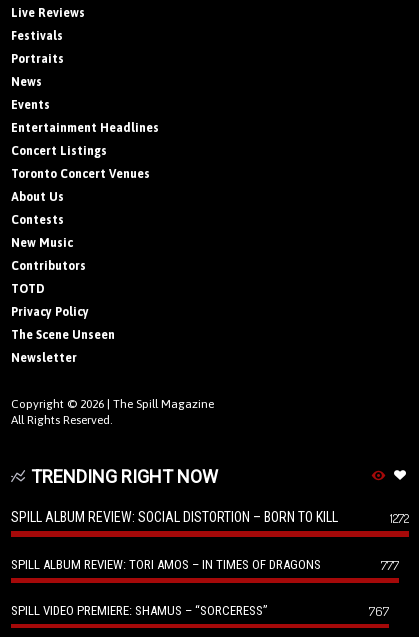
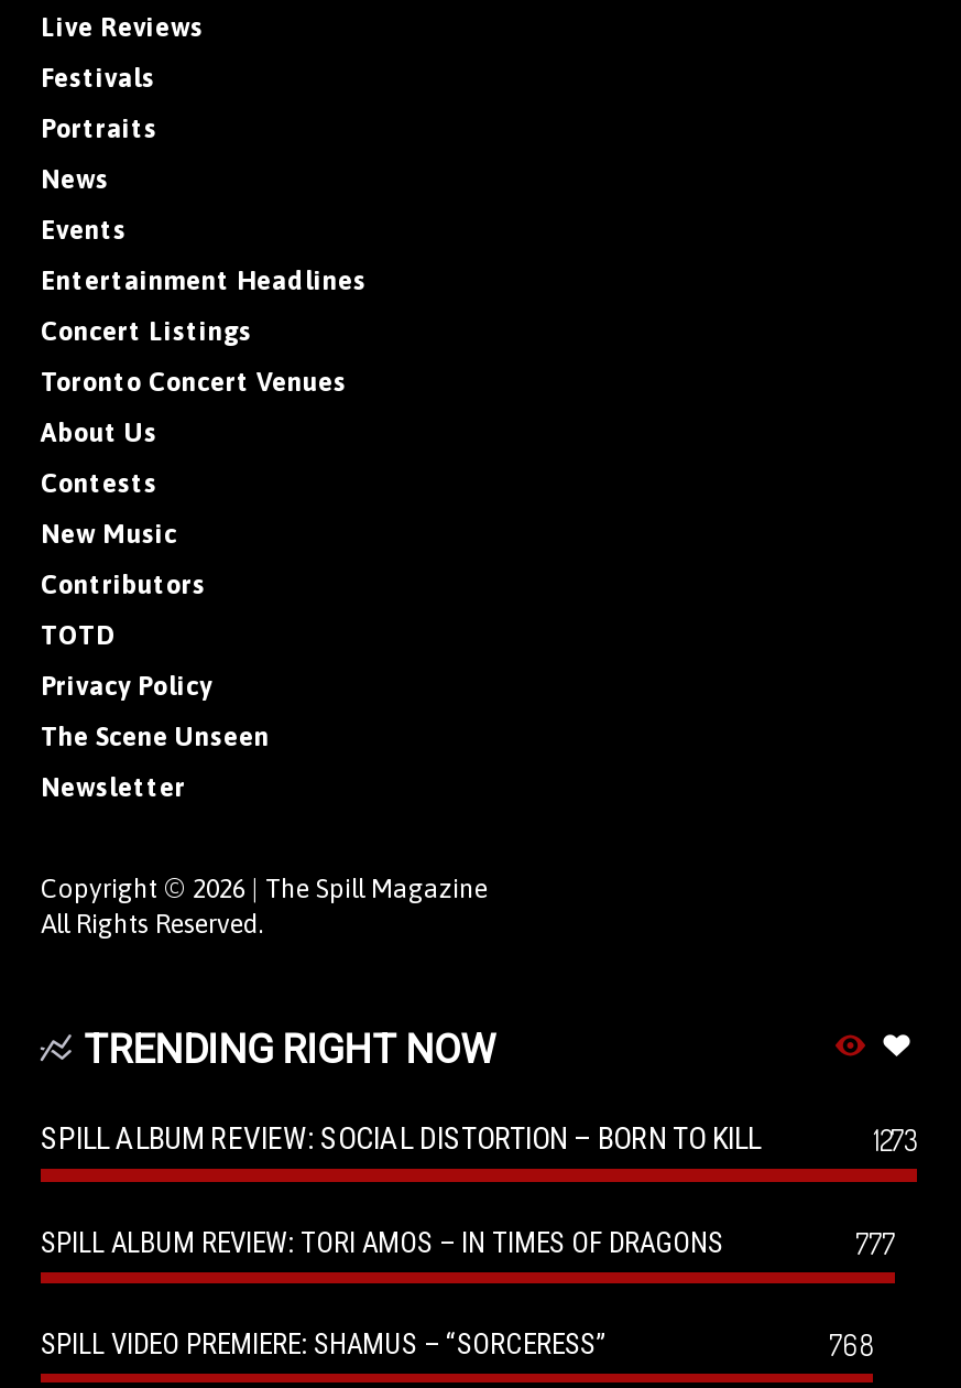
- 1272
+ 1273

- 767
+ 768
